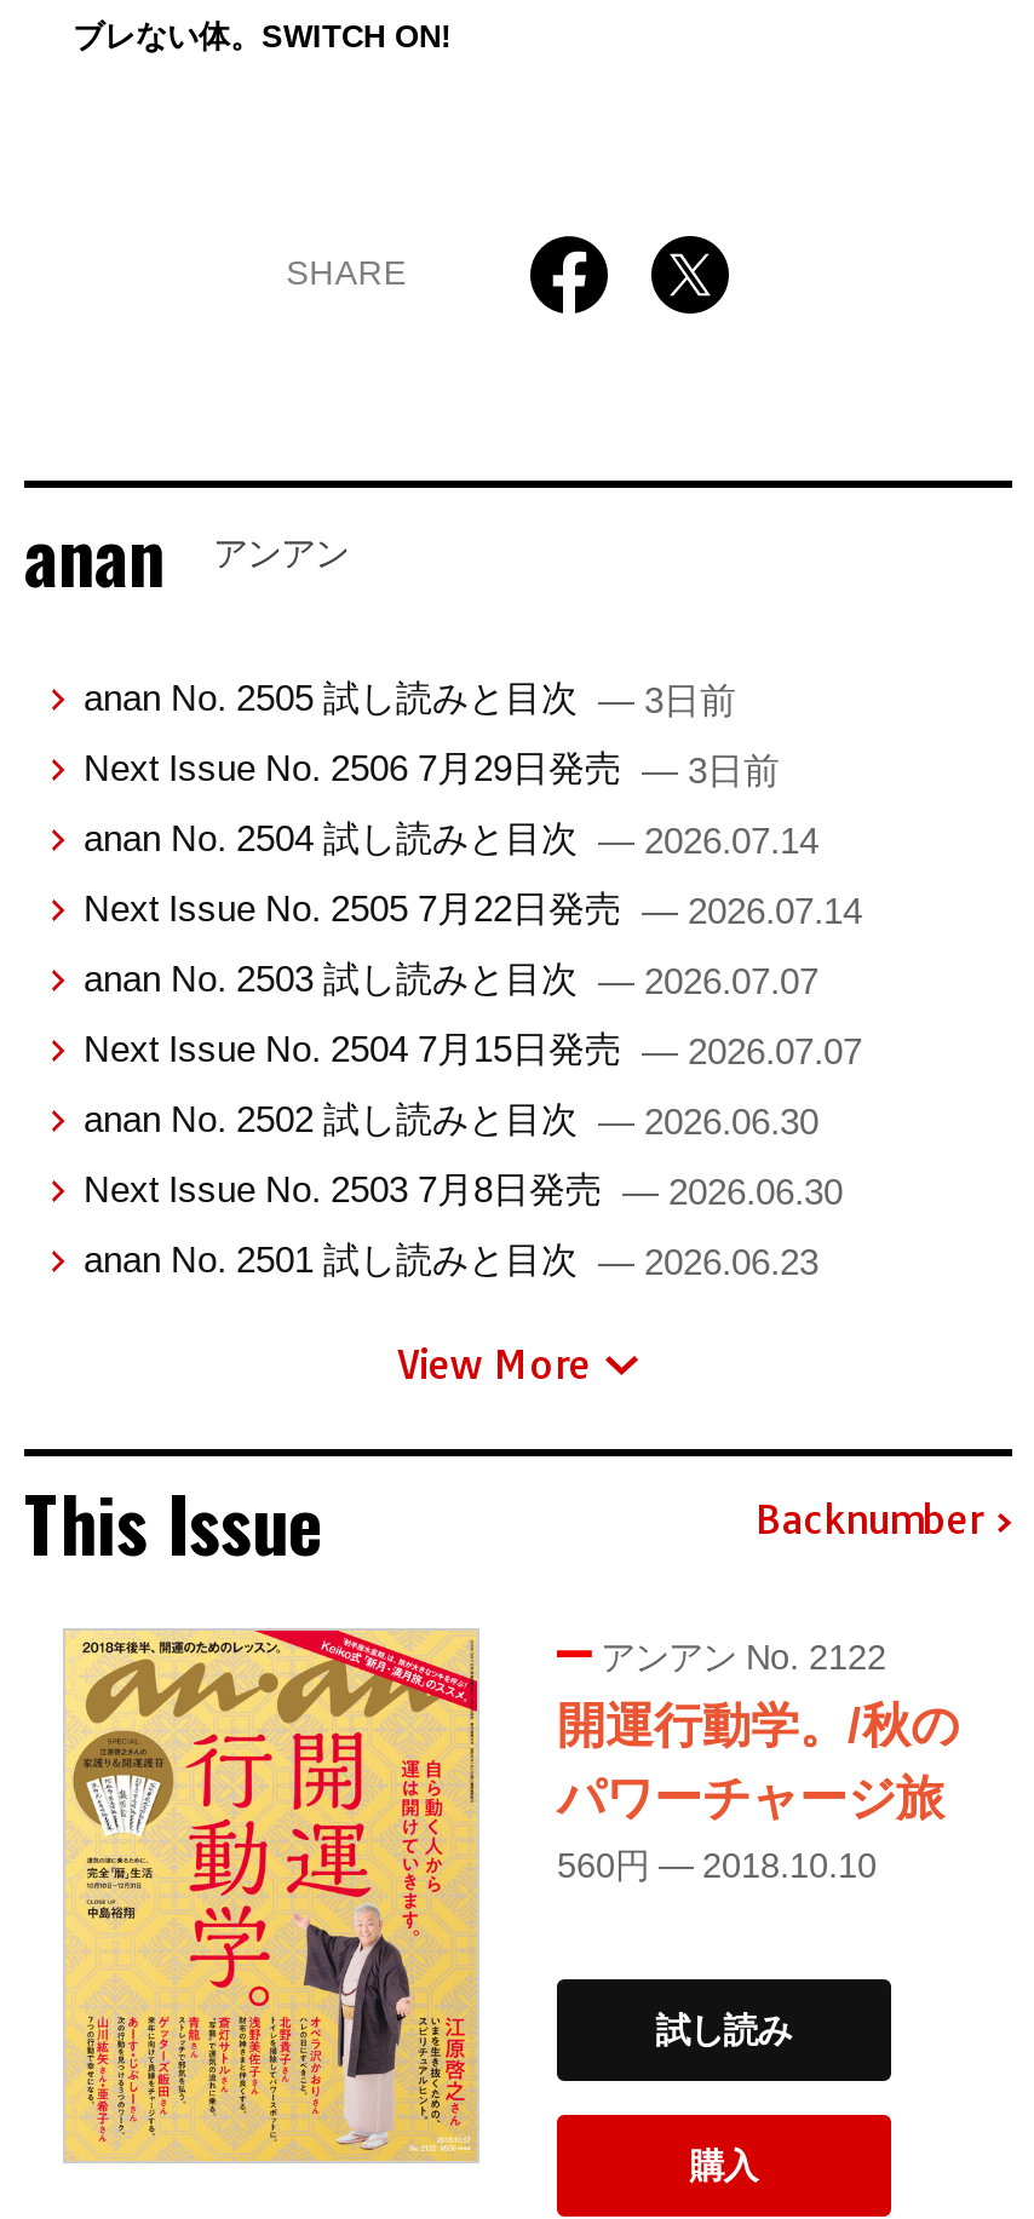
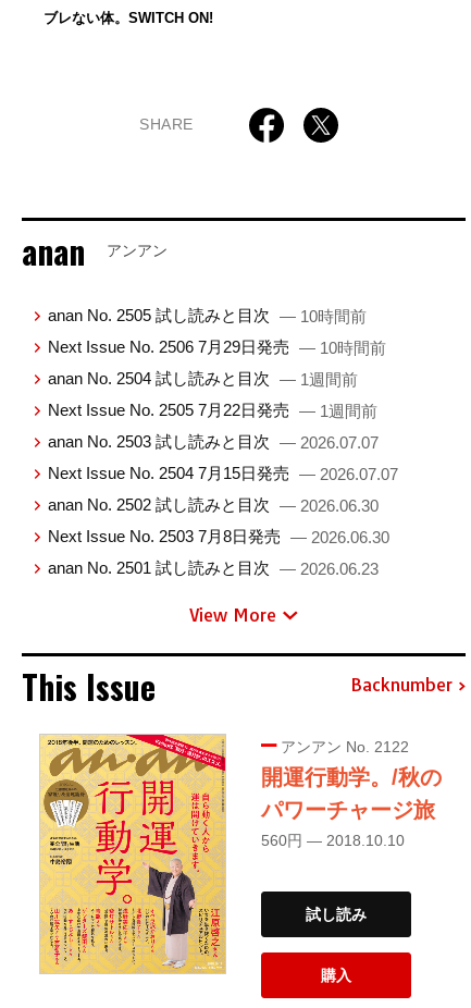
- anan No. 2505 試し読みと目次 — 3日前
+ anan No. 2505 試し読みと目次 — 10時間前

- Next Issue No. 2506 7月29日発売 — 3日前
+ Next Issue No. 2506 7月29日発売 — 10時間前

- anan No. 2504 試し読みと目次 — 2026.07.14
+ anan No. 2504 試し読みと目次 — 1週間前

- Next Issue No. 2505 7月22日発売 — 2026.07.14
+ Next Issue No. 2505 7月22日発売 — 1週間前
